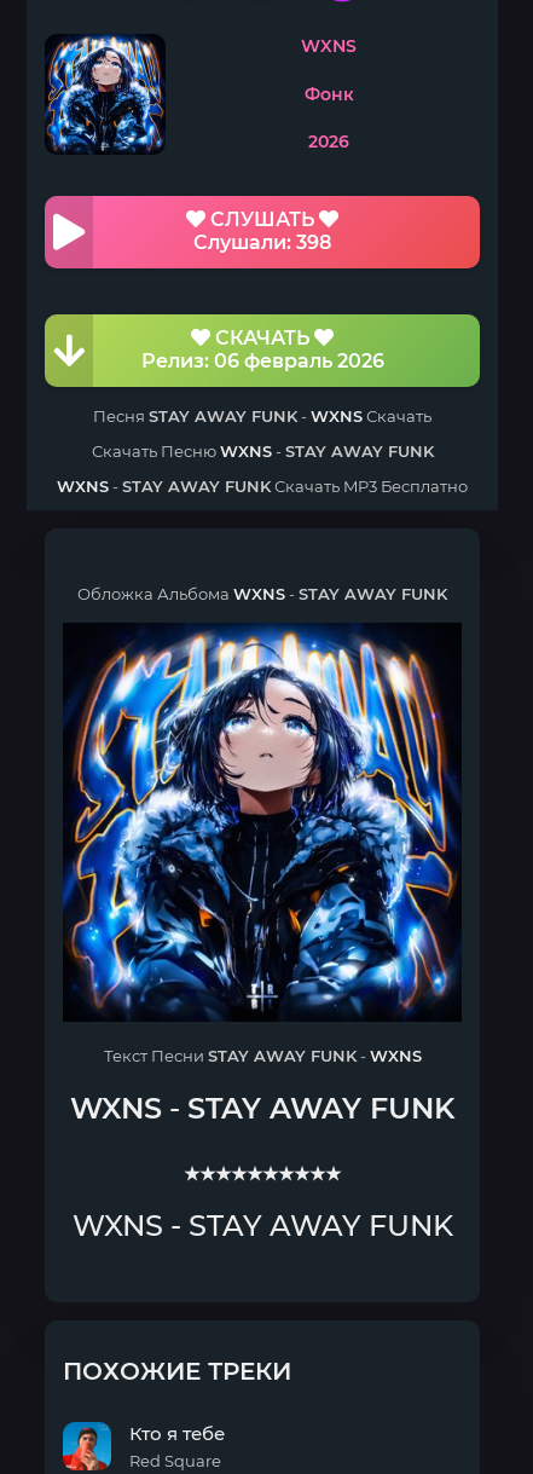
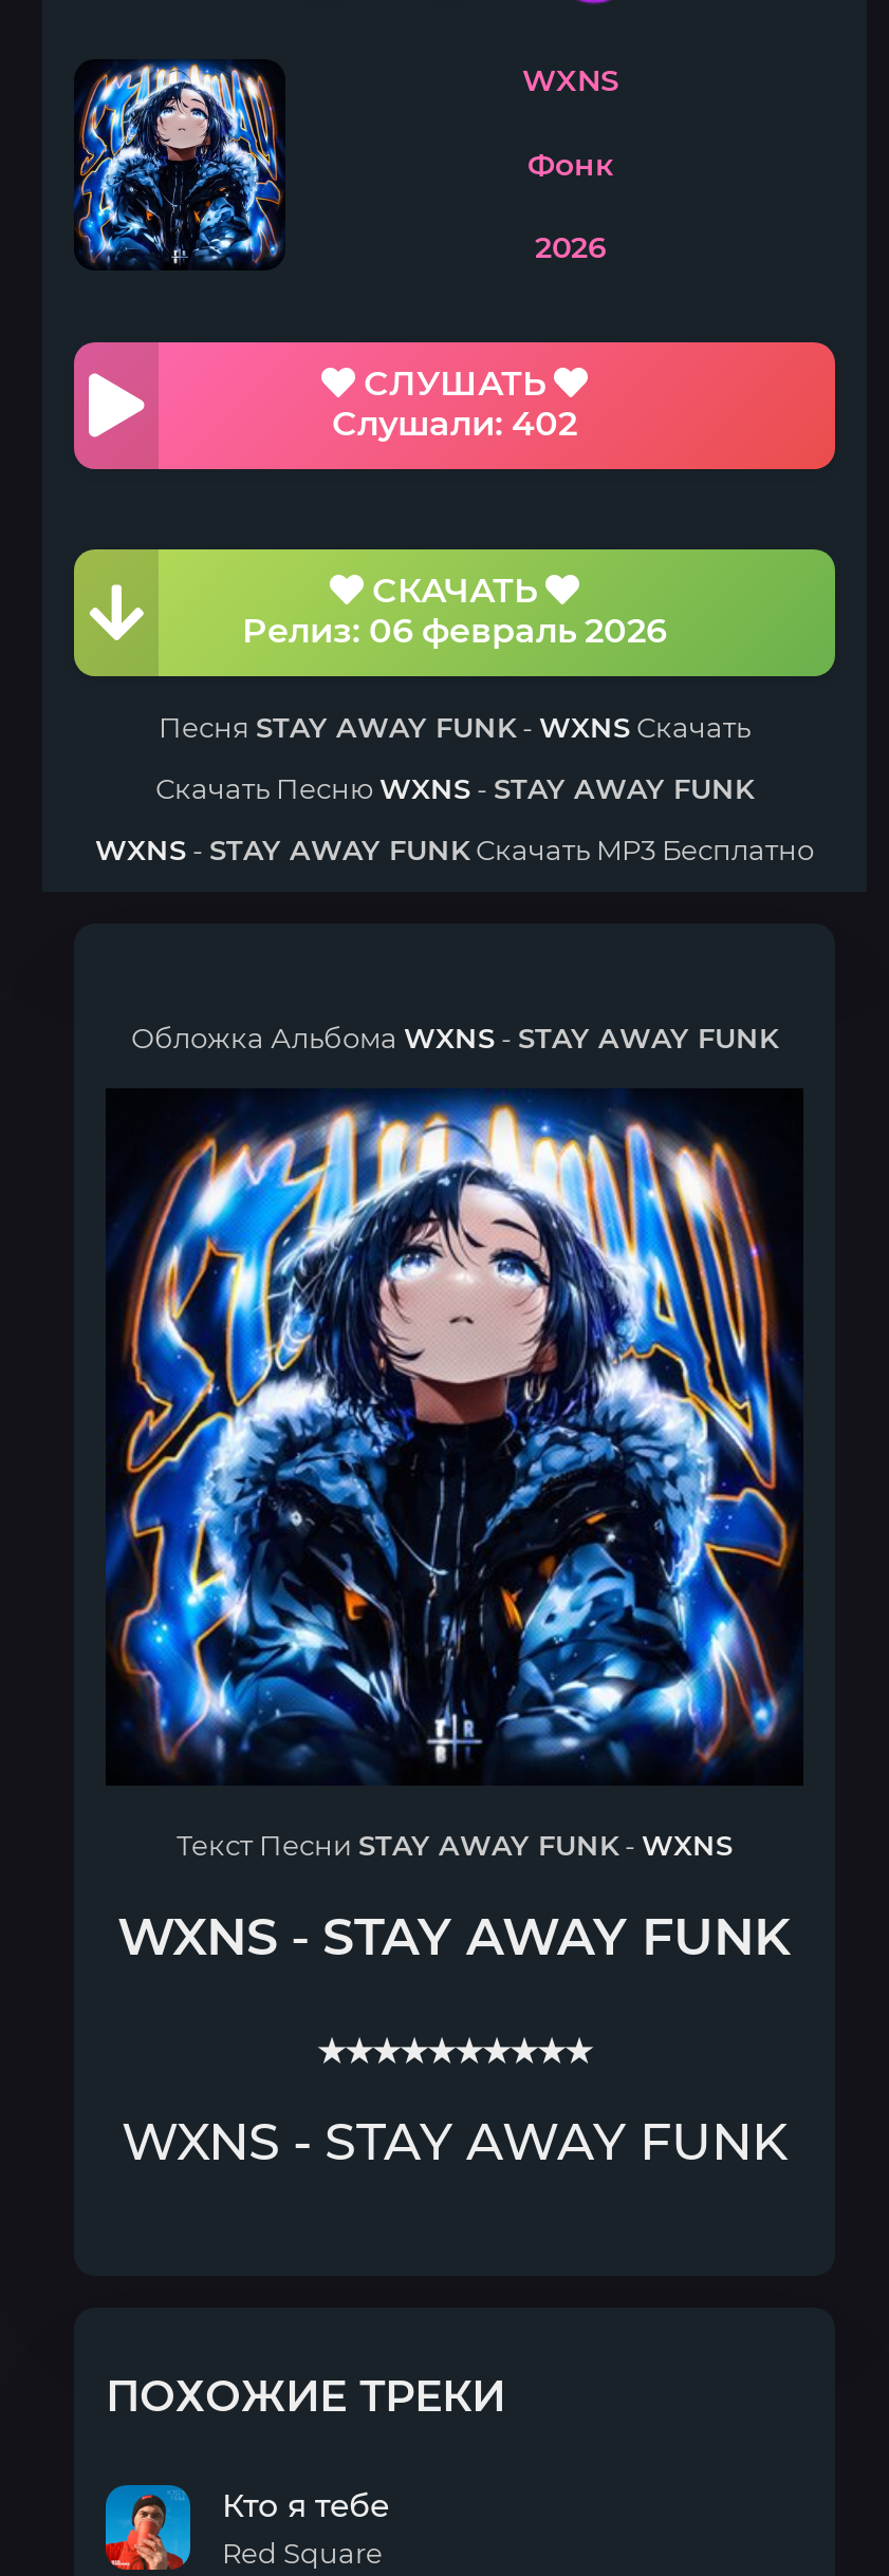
- Слушали: 398
+ Слушали: 402
